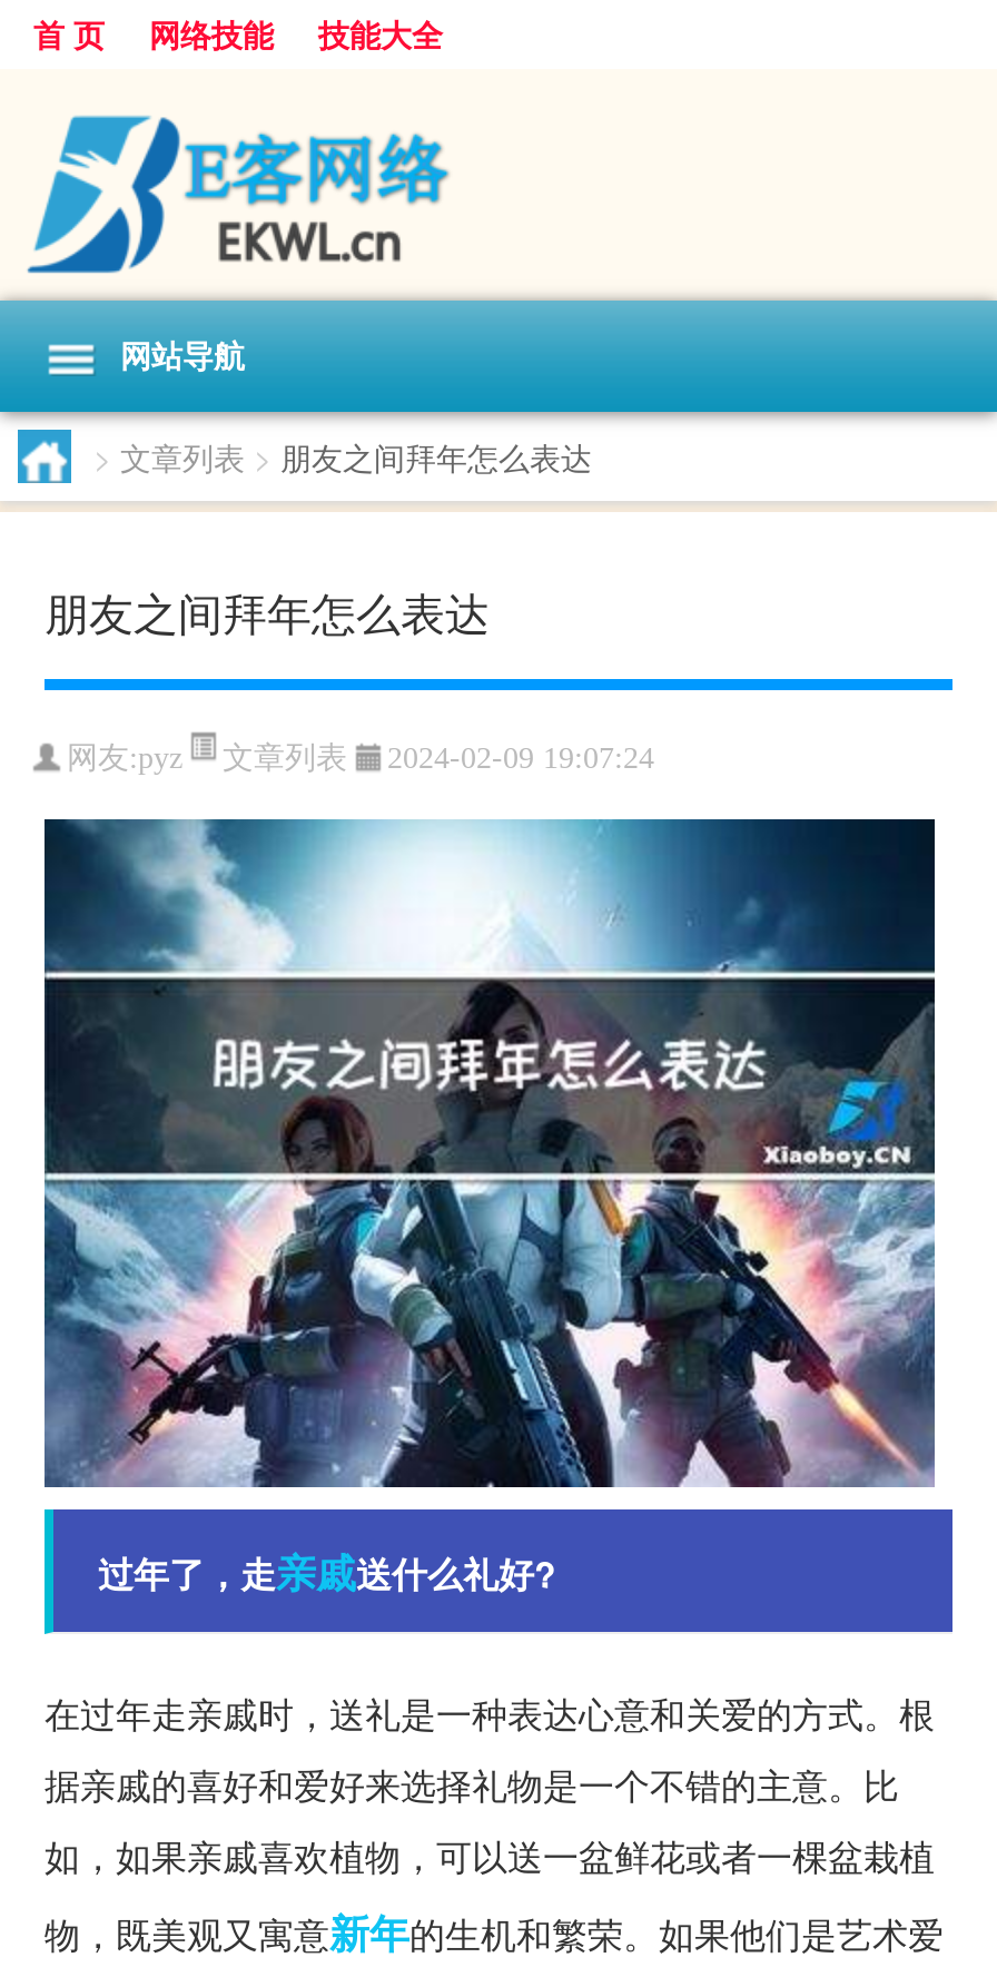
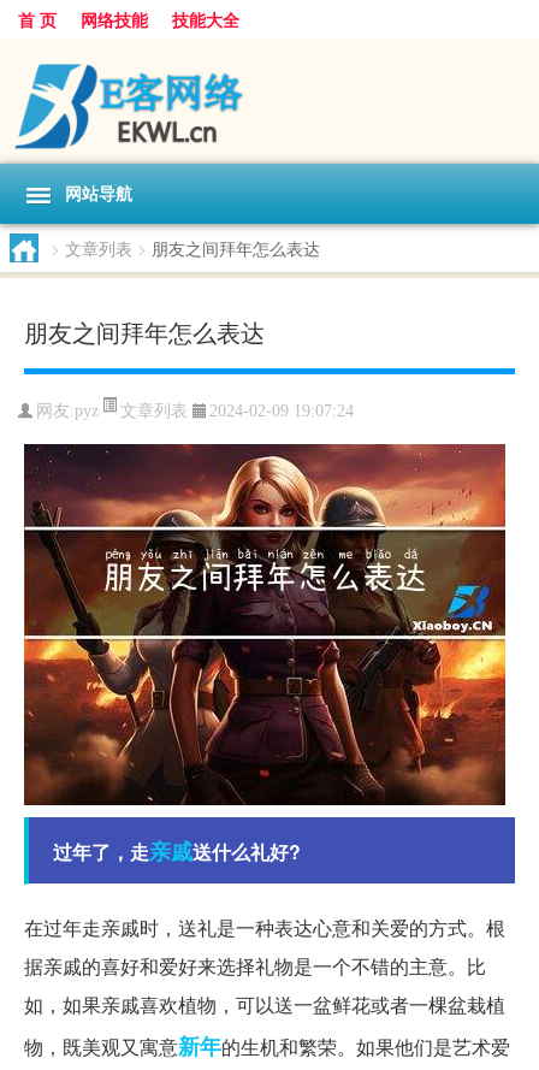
- [image]
+ [image]
